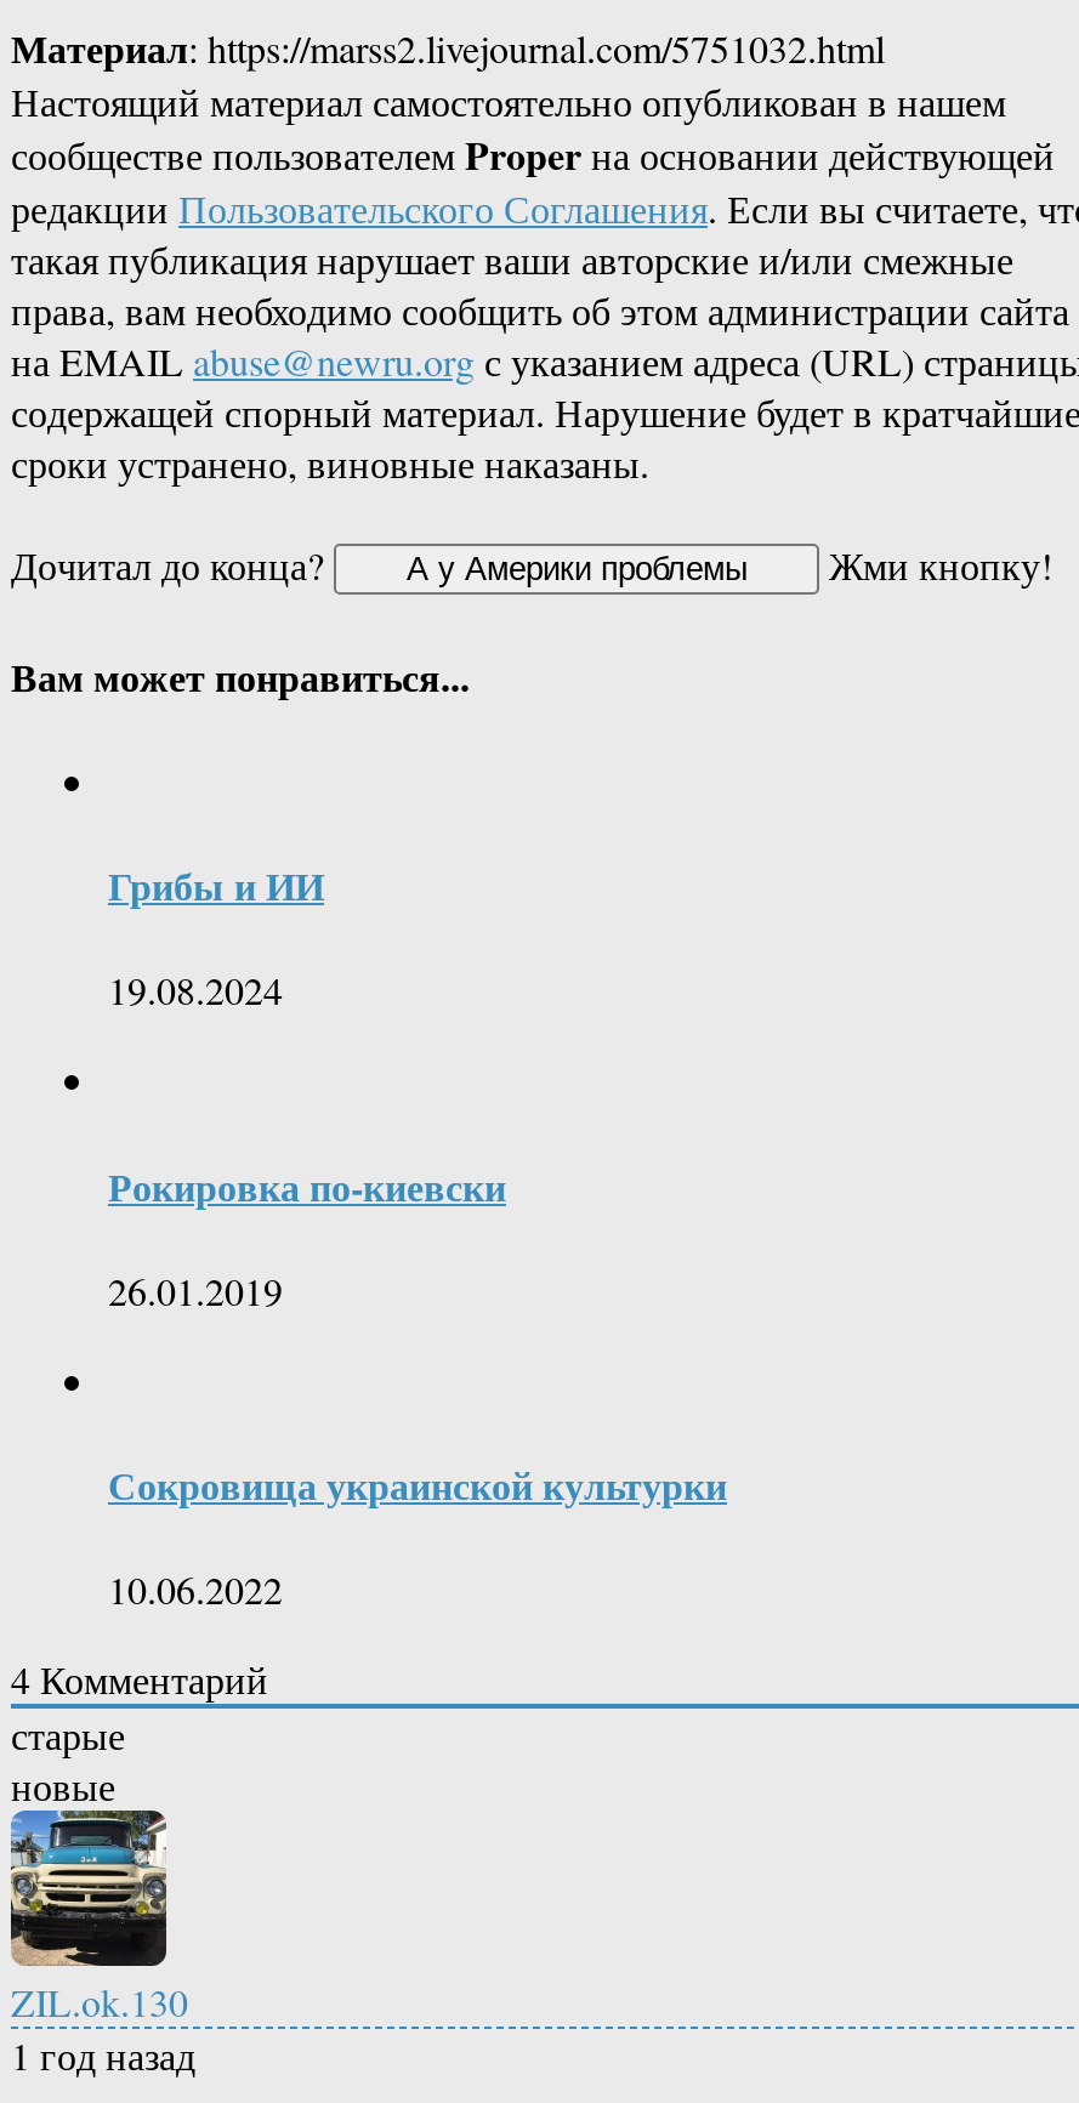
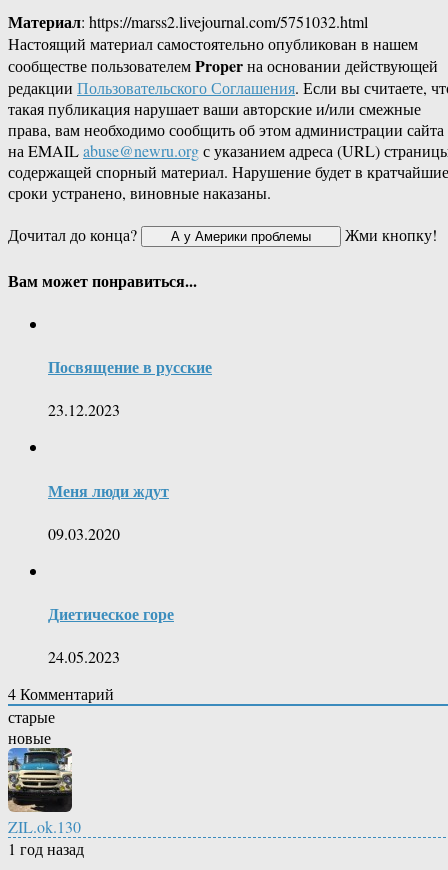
- Грибы и ИИ
+ Посвящение в русские

- 19.08.2024
+ 23.12.2023

- Рокировка по-киевски
+ Меня люди ждут

- 26.01.2019
+ 09.03.2020

- Сокровища украинской культурки
+ Диетическое горе

- 10.06.2022
+ 24.05.2023
